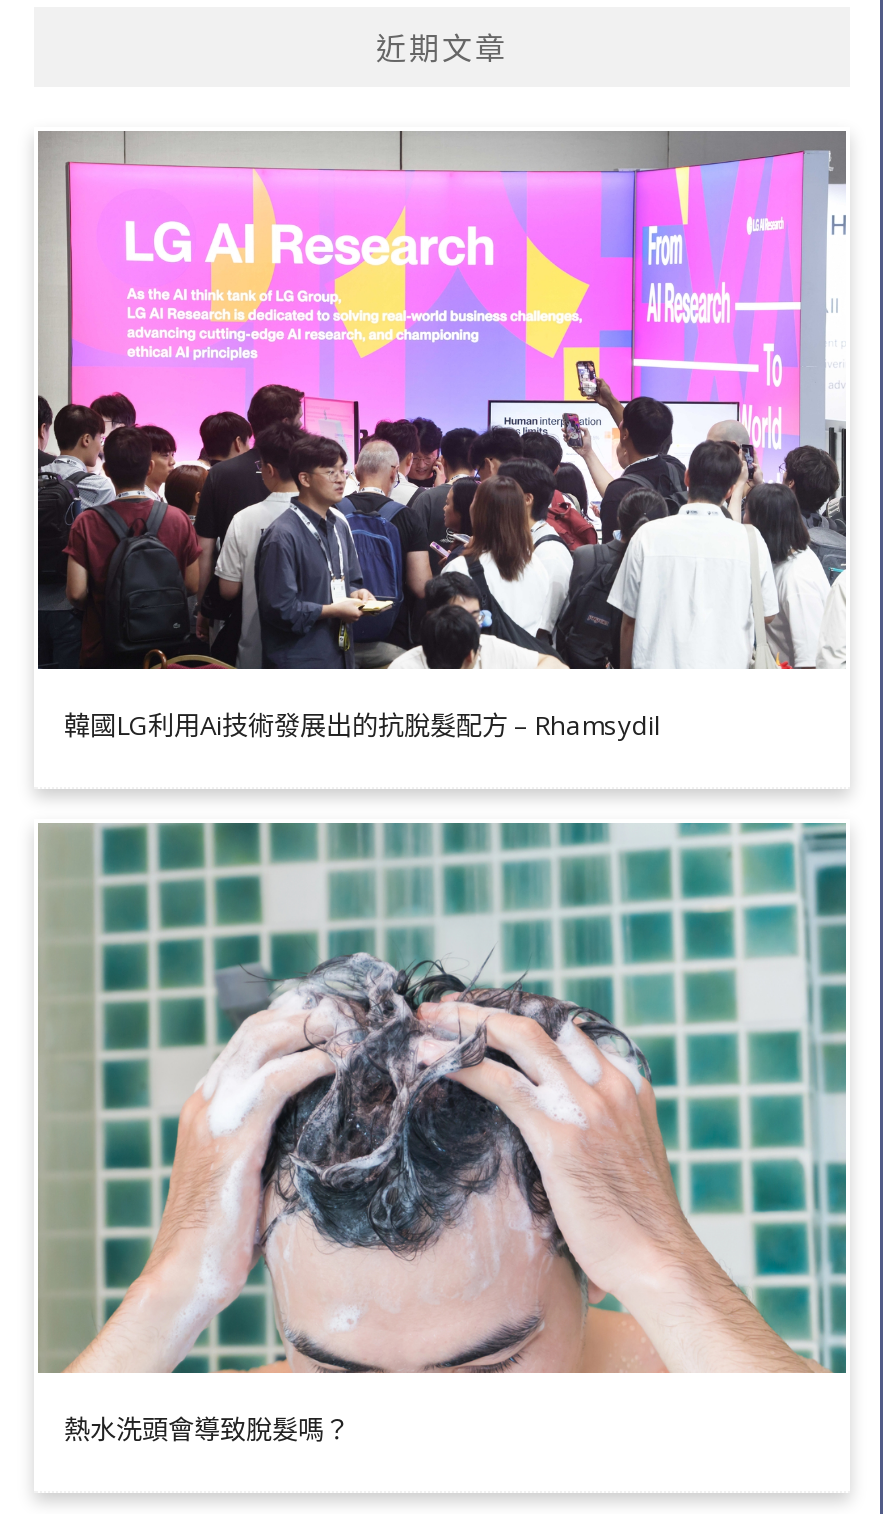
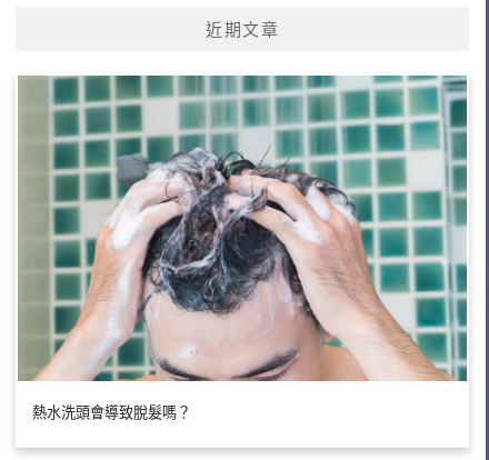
- [image]
- 韓國LG利用Ai技術發展出的抗脫髮配方 – Rhamsydil
